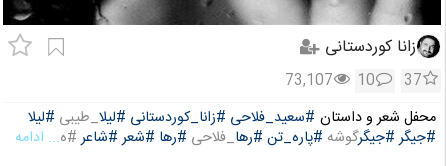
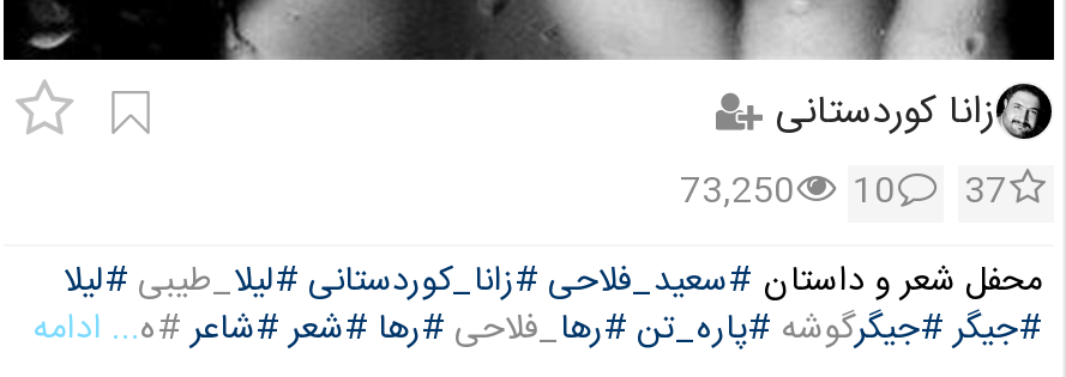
- 73,107 10 37
+ 73,250 10 37
